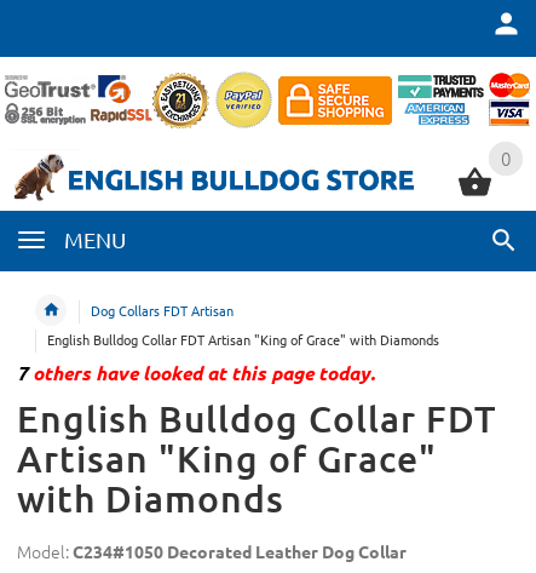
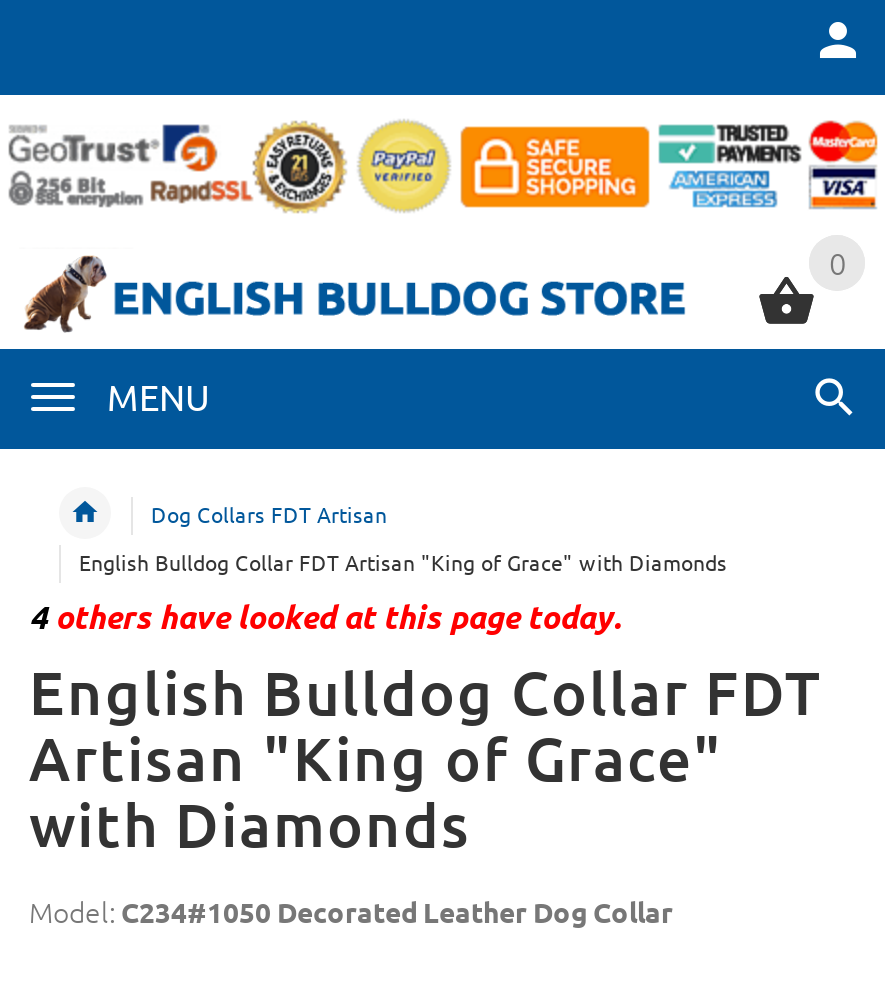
- 7 others have looked at this page today.
+ 4 others have looked at this page today.
